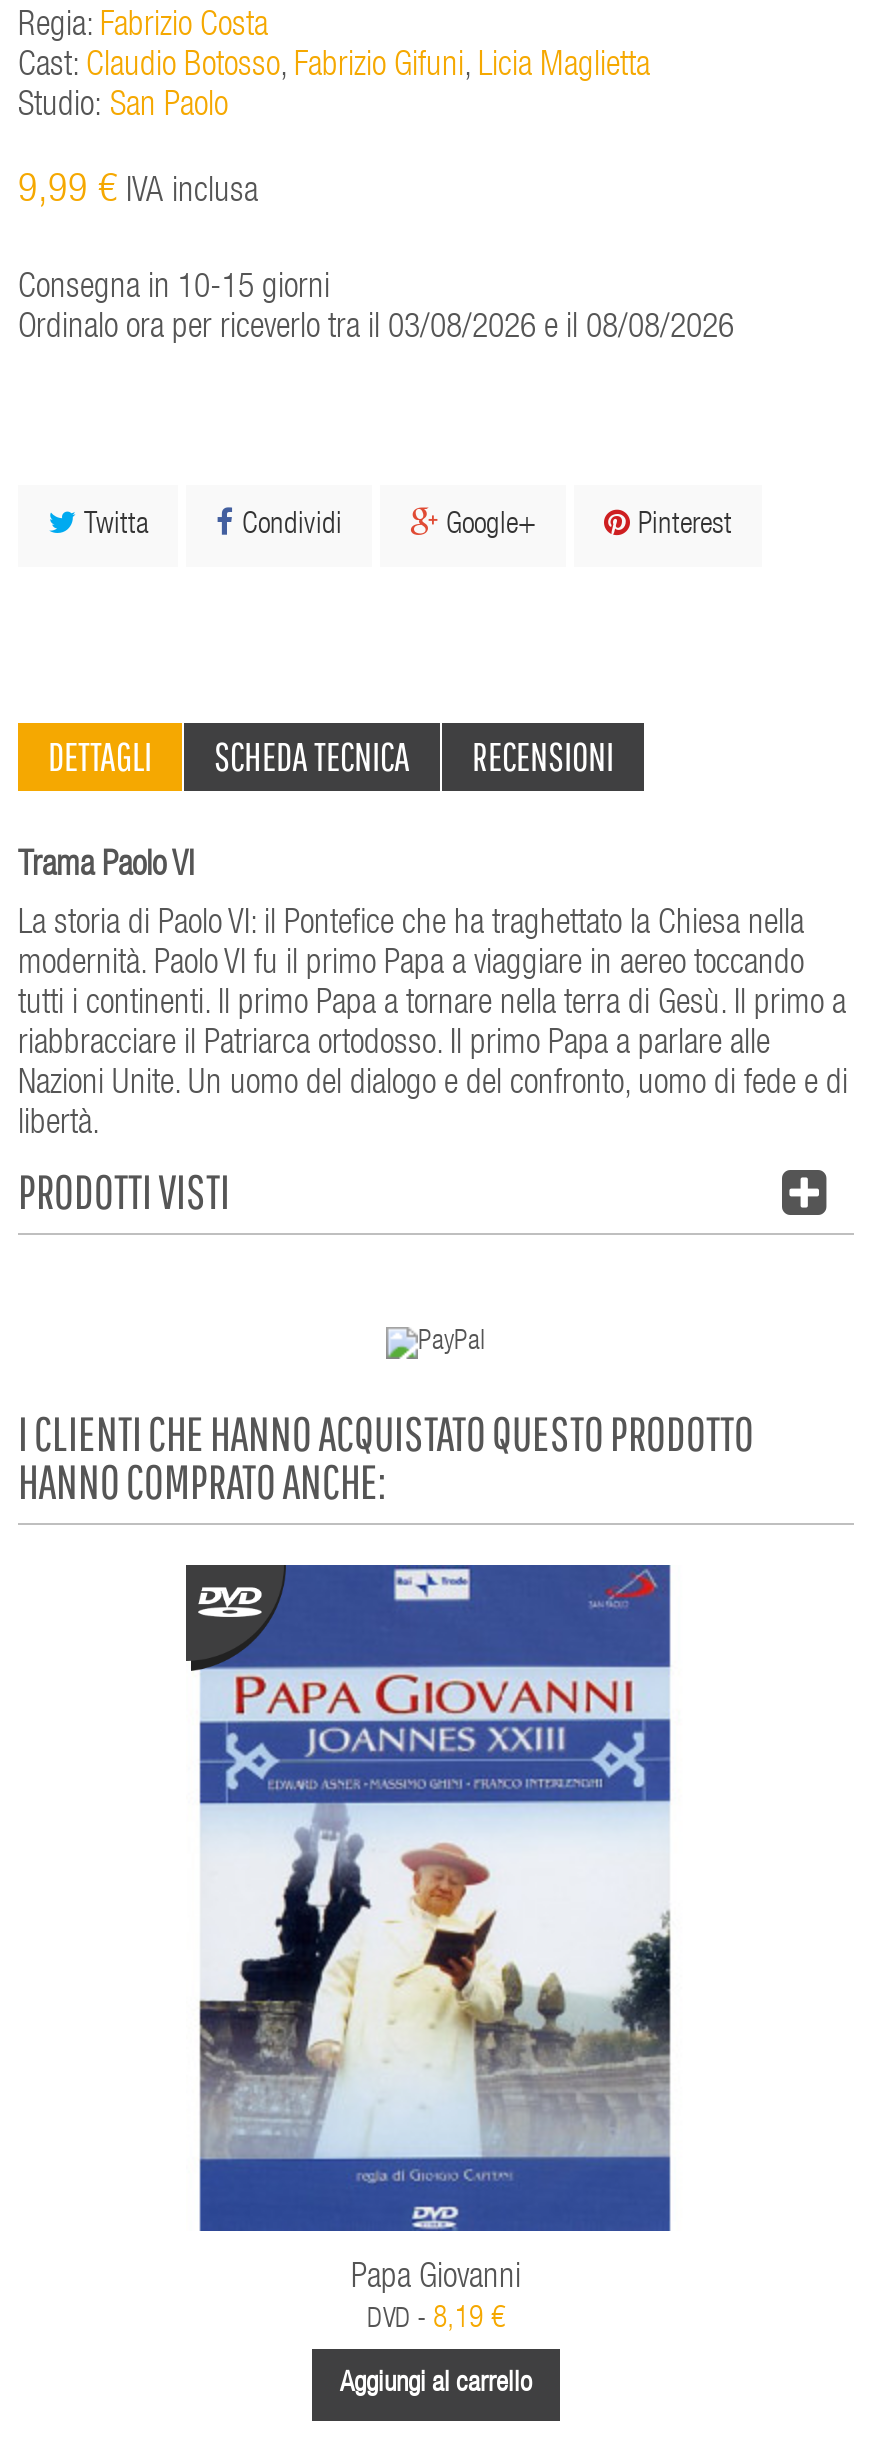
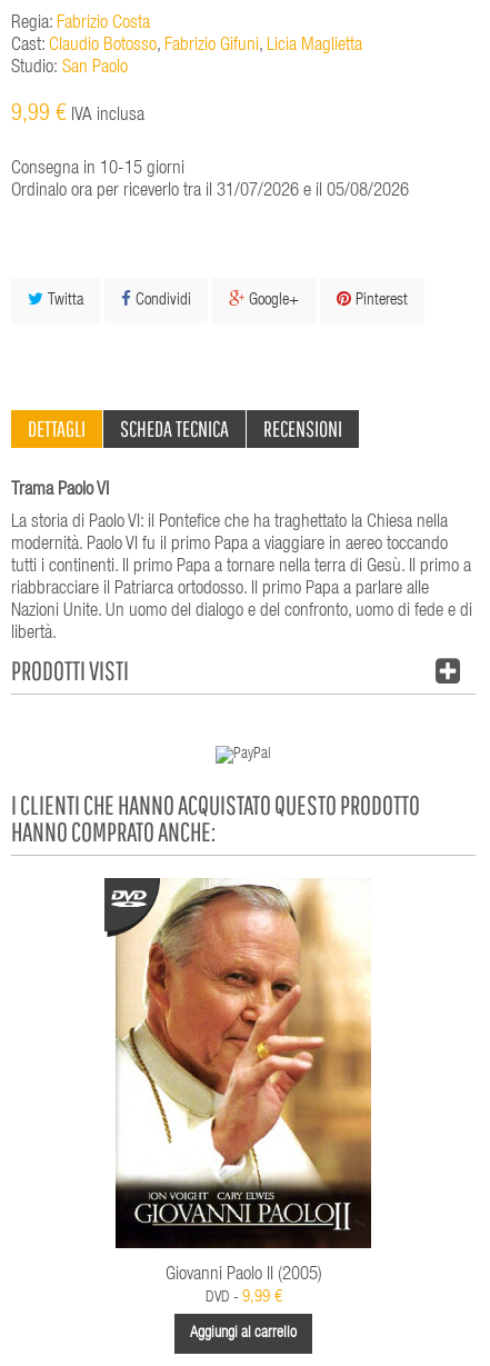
- Ordinalo ora per riceverlo tra il 03/08/2026 e il 08/08/2026
+ Ordinalo ora per riceverlo tra il 31/07/2026 e il 05/08/2026

- [image]
- Papa Giovanni
- DVD - 8,19 €
+ [image]
+ Giovanni Paolo II (2005)
+ DVD - 9,99 €
